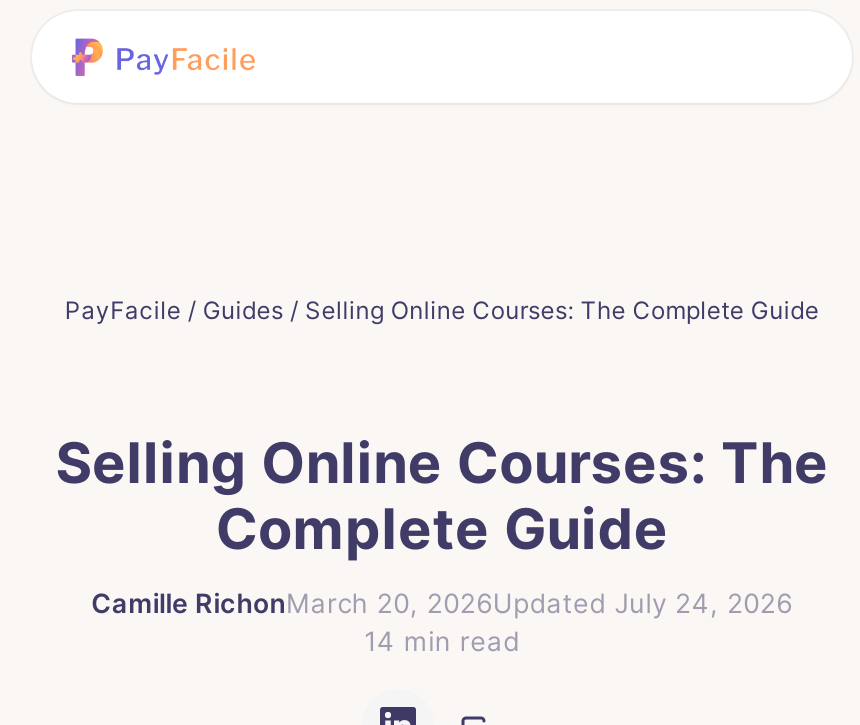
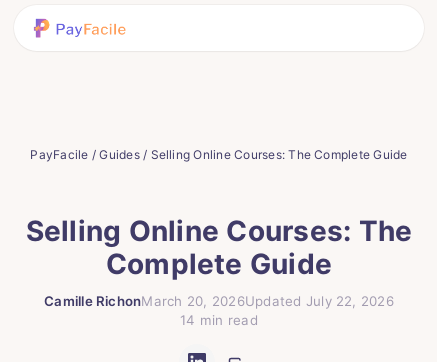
- Camille RichonMarch 20, 2026Updated July 24, 2026
+ Camille RichonMarch 20, 2026Updated July 22, 2026
